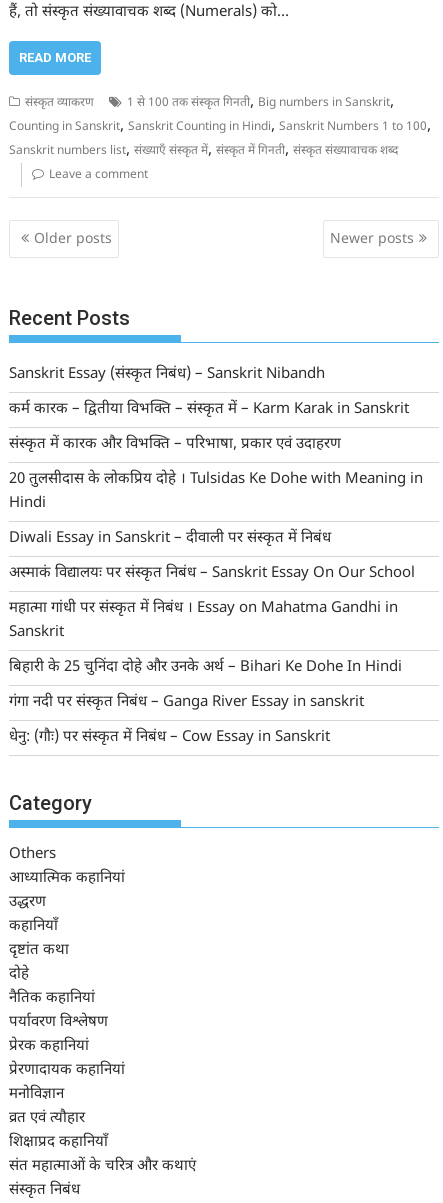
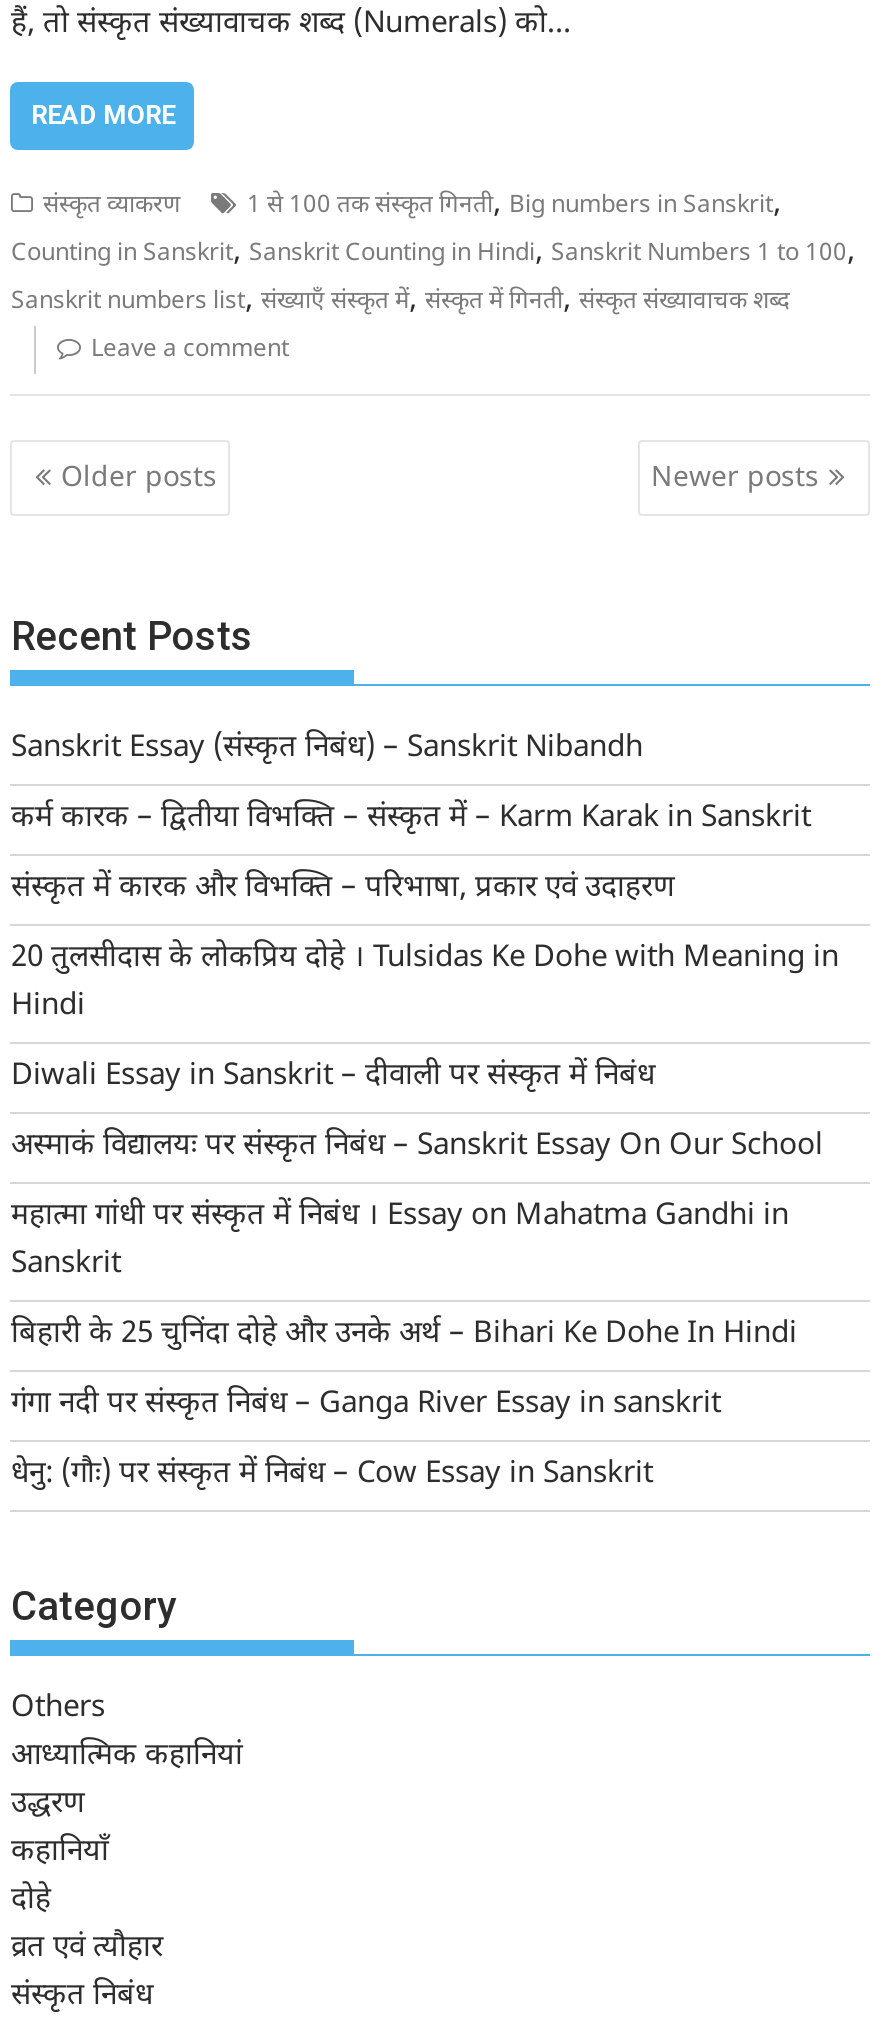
- दृष्टांत कथा

- नैतिक कहानियां
- पर्यावरण विश्लेषण
- प्रेरक कहानियां
- प्रेरणादायक कहानियां
- मनोविज्ञान

- शिक्षाप्रद कहानियाँ
- संत महात्माओं के चरित्र और कथाएं
